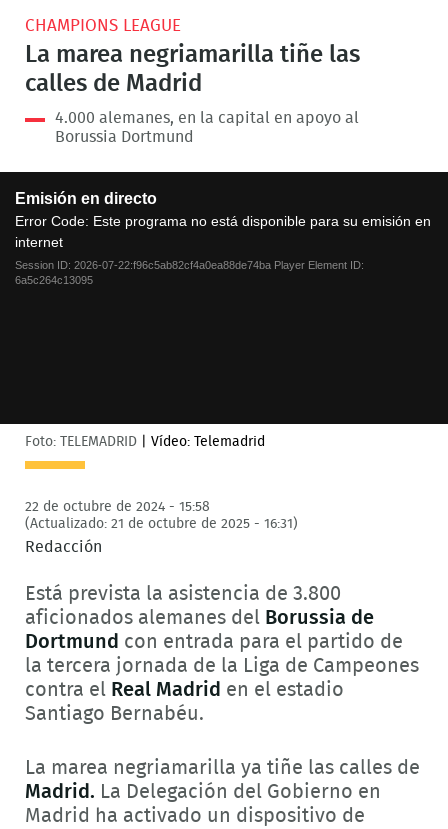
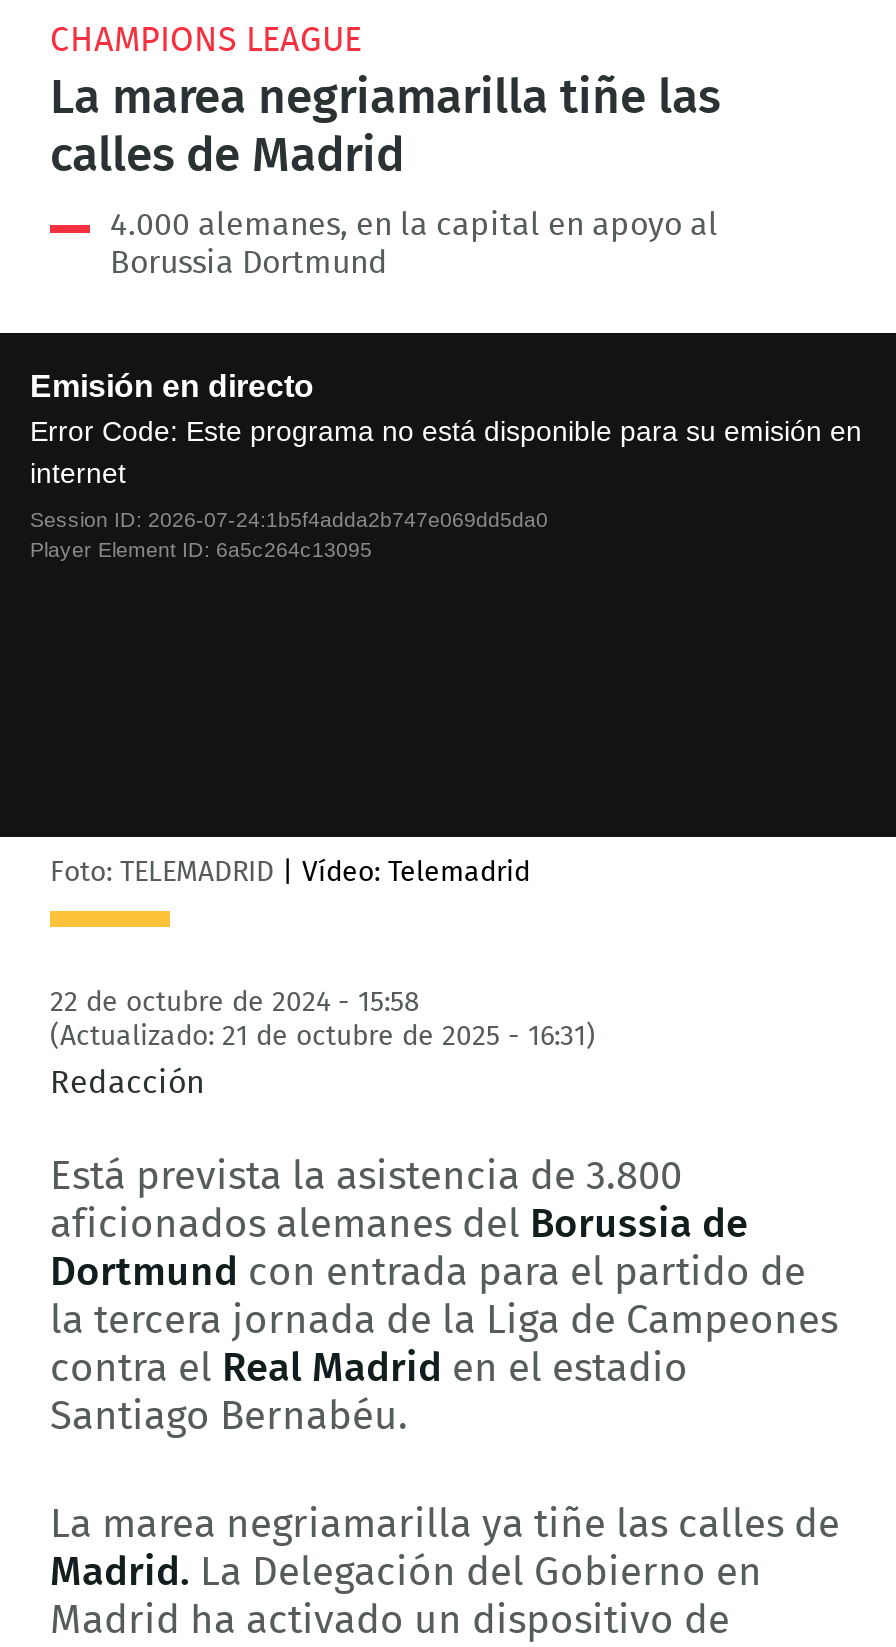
- Session ID: 2026-07-22:f96c5ab82cf4a0ea88de74ba Player Element ID:
- 6a5c264c13095
+ Session ID: 2026-07-24:1b5f4adda2b747e069dd5da0
+ Player Element ID: 6a5c264c13095
